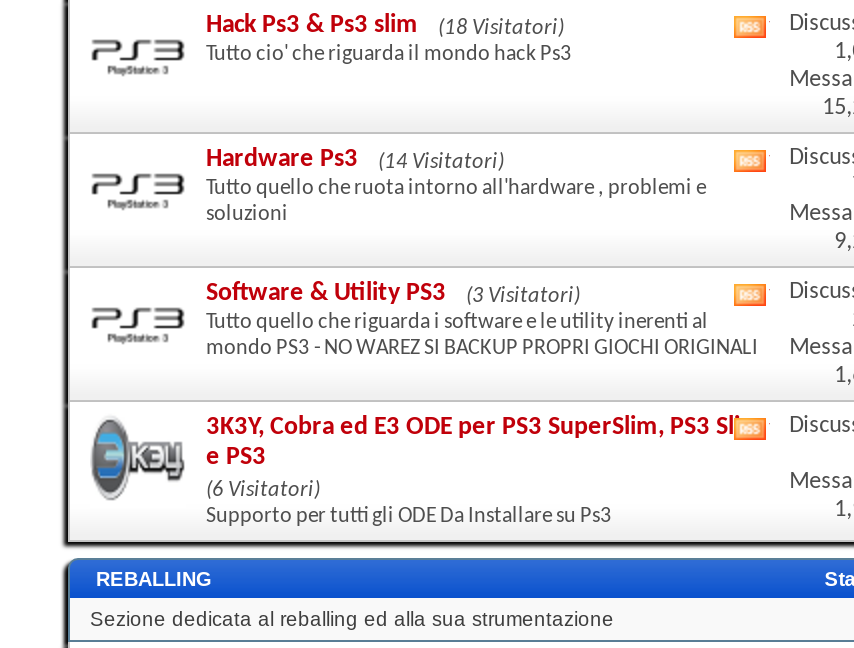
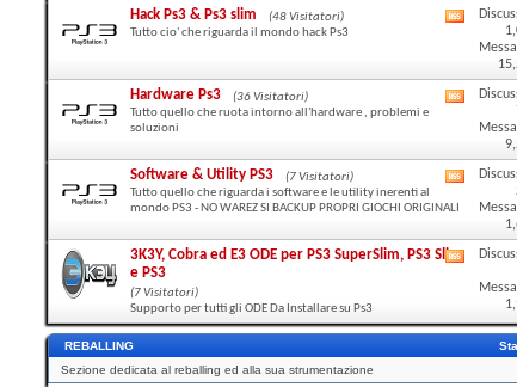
- Hack Ps3 & Ps3 slim (18 Visitatori)
+ Hack Ps3 & Ps3 slim (48 Visitatori)

- Hardware Ps3 (14 Visitatori)
+ Hardware Ps3 (36 Visitatori)

- Software & Utility PS3 (3 Visitatori)
+ Software & Utility PS3 (7 Visitatori)

- (6 Visitatori)
+ (7 Visitatori)
